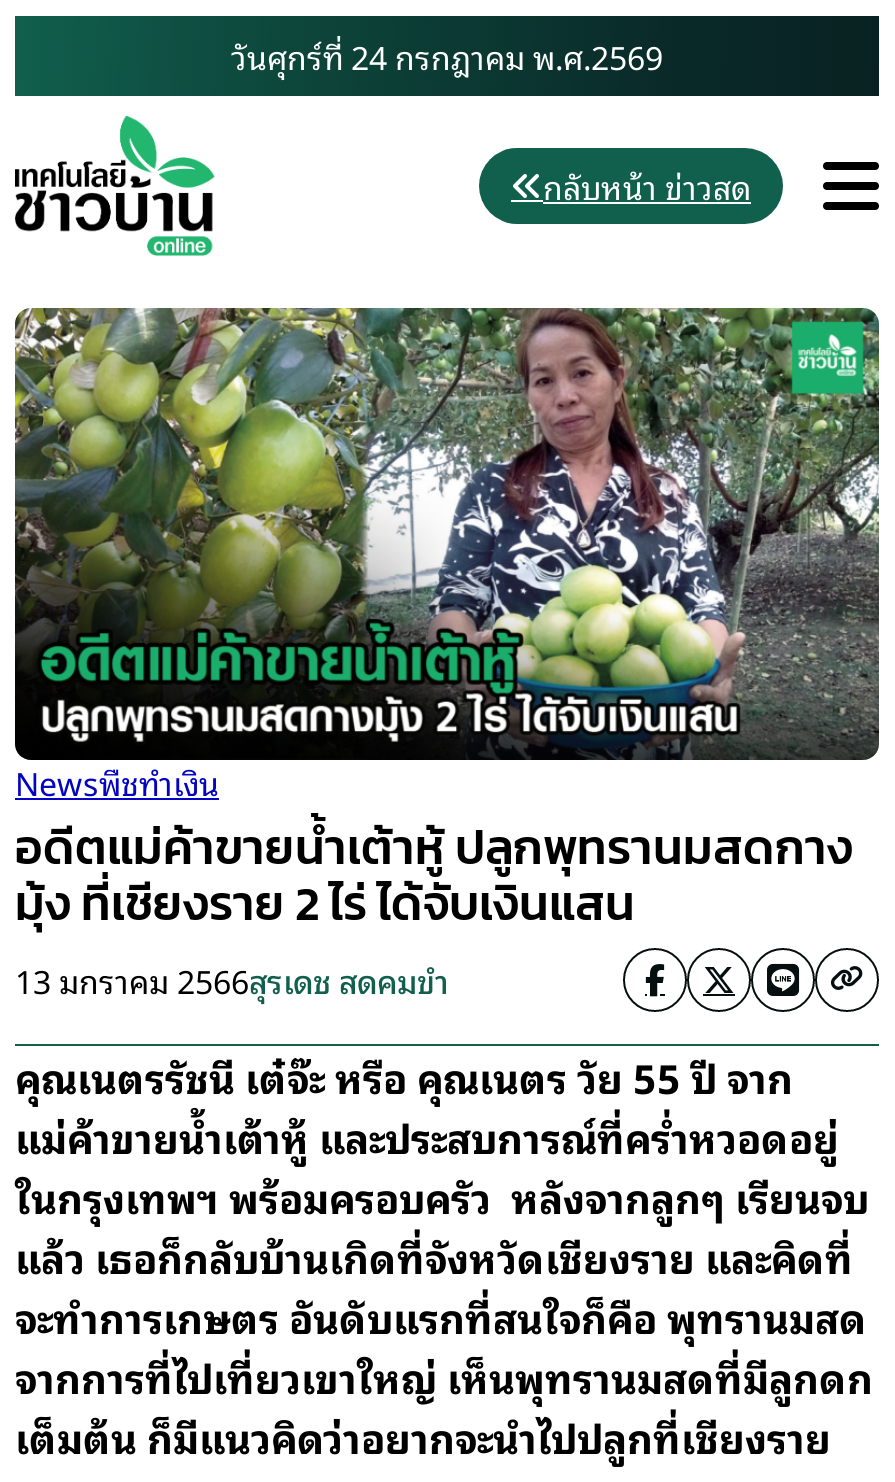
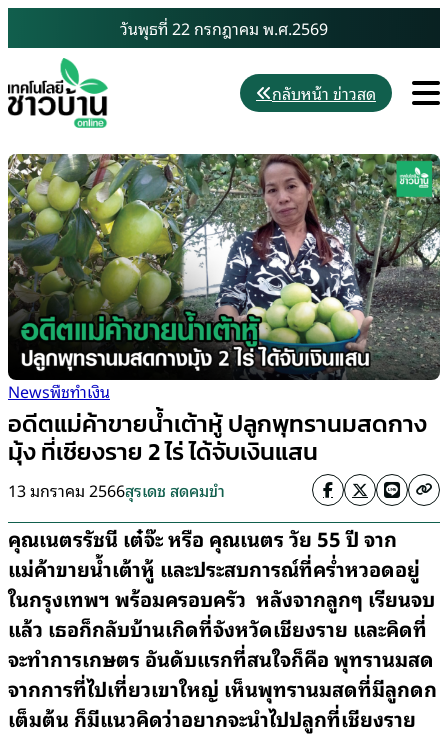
- วันศุกร์ที่ 24 กรกฎาคม พ.ศ.2569
+ วันพุธที่ 22 กรกฎาคม พ.ศ.2569
